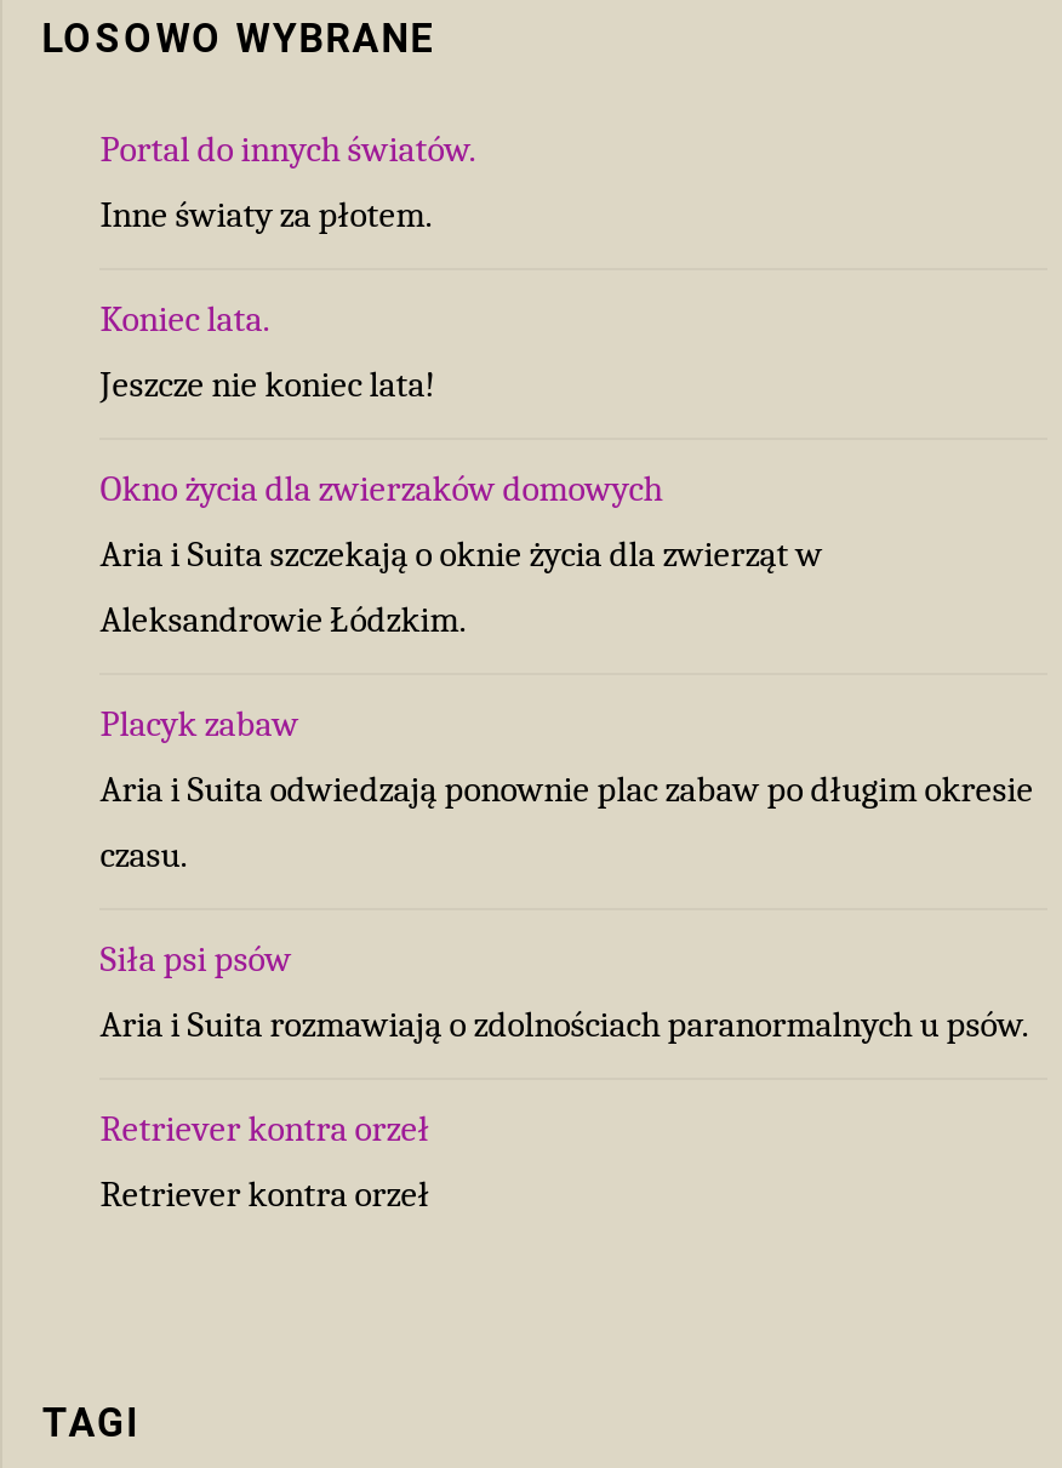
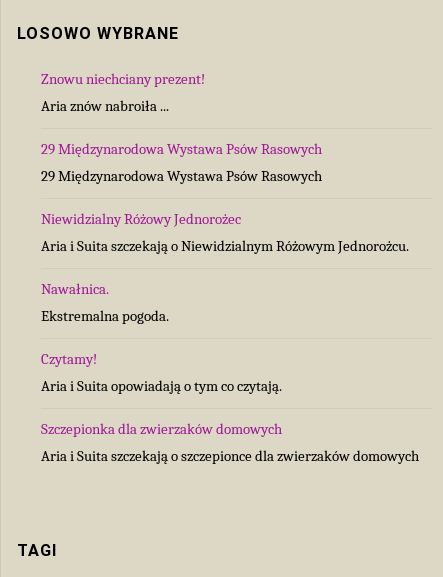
- Portal do innych światów.
- Inne światy za płotem.
- Koniec lata.
- Jeszcze nie koniec lata!
- Okno życia dla zwierzaków domowych
- Aria i Suita szczekają o oknie życia dla zwierząt w
- Aleksandrowie Łódzkim.
- Placyk zabaw
- Aria i Suita odwiedzają ponownie plac zabaw po długim okresie
- czasu.
- Siła psi psów
- Aria i Suita rozmawiają o zdolnościach paranormalnych u psów.
- Retriever kontra orzeł
- Retriever kontra orzeł
+ Znowu niechciany prezent!
+ Aria znów nabroiła ...
+ 29 Międzynarodowa Wystawa Psów Rasowych
+ 29 Międzynarodowa Wystawa Psów Rasowych
+ Niewidzialny Różowy Jednorożec
+ Aria i Suita szczekają o Niewidzialnym Różowym Jednorożcu.
+ Nawałnica.
+ Ekstremalna pogoda.
+ Czytamy!
+ Aria i Suita opowiadają o tym co czytają.
+ Szczepionka dla zwierzaków domowych
+ Aria i Suita szczekają o szczepionce dla zwierzaków domowych
